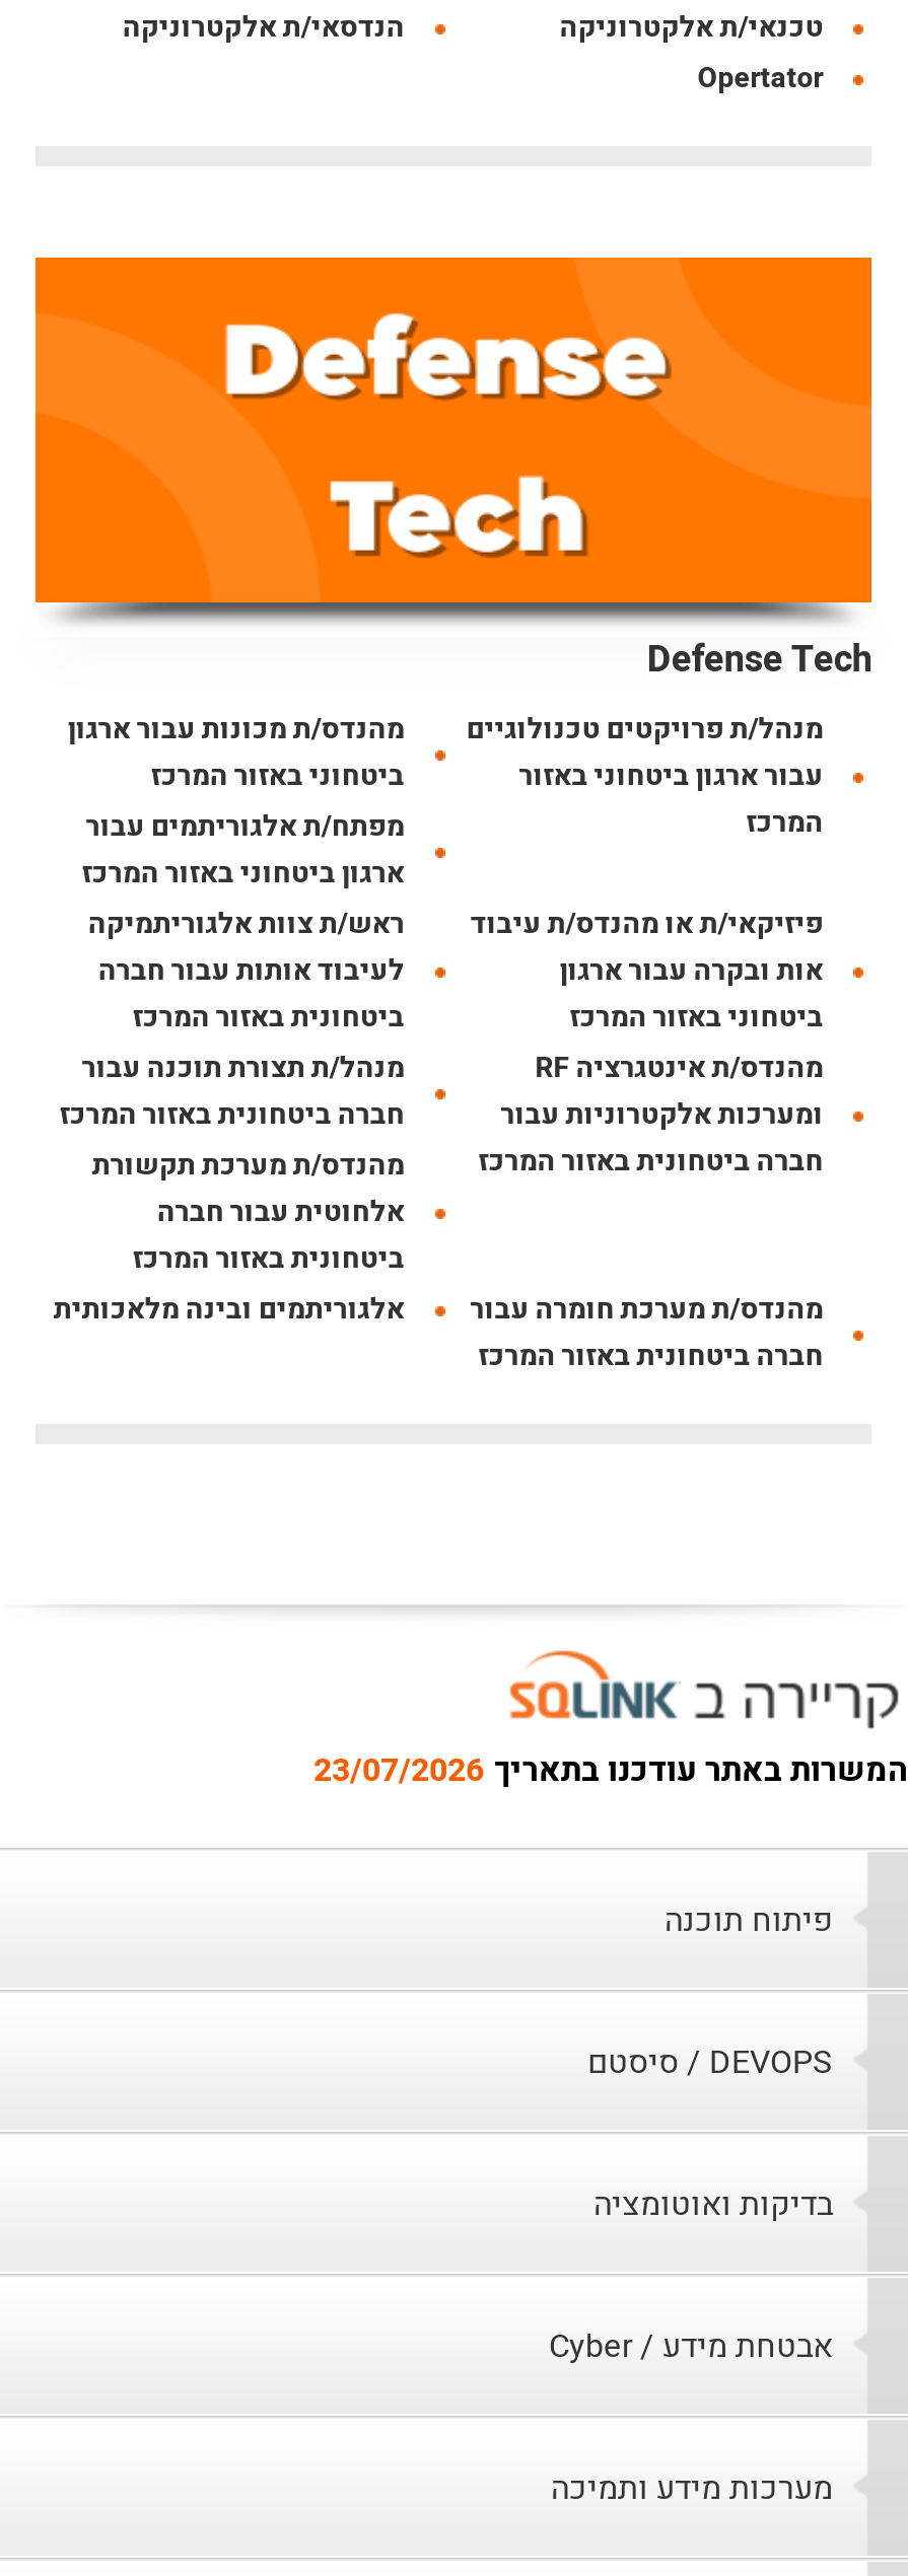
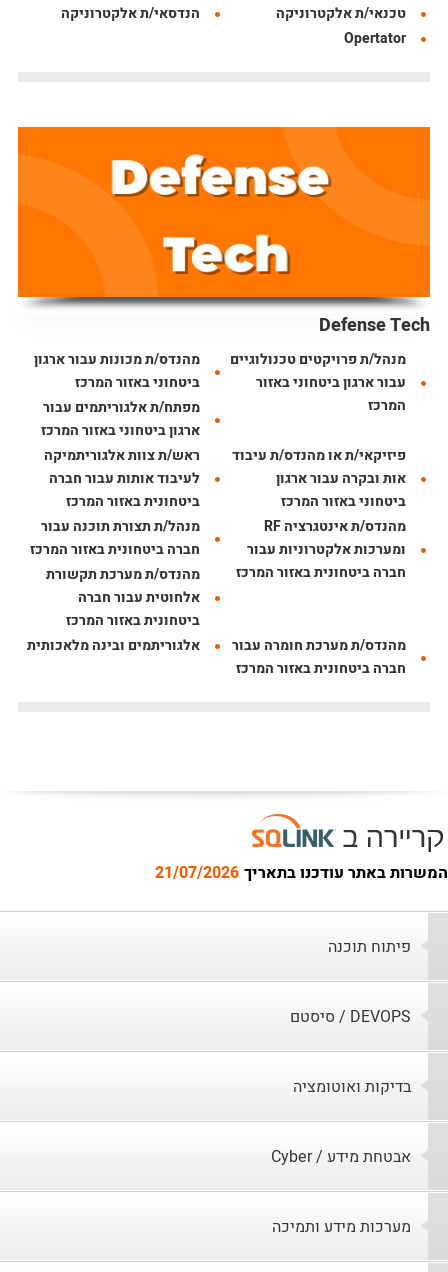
- המשרות באתר עודכנו בתאריך 23/07/2026
+ המשרות באתר עודכנו בתאריך 21/07/2026
